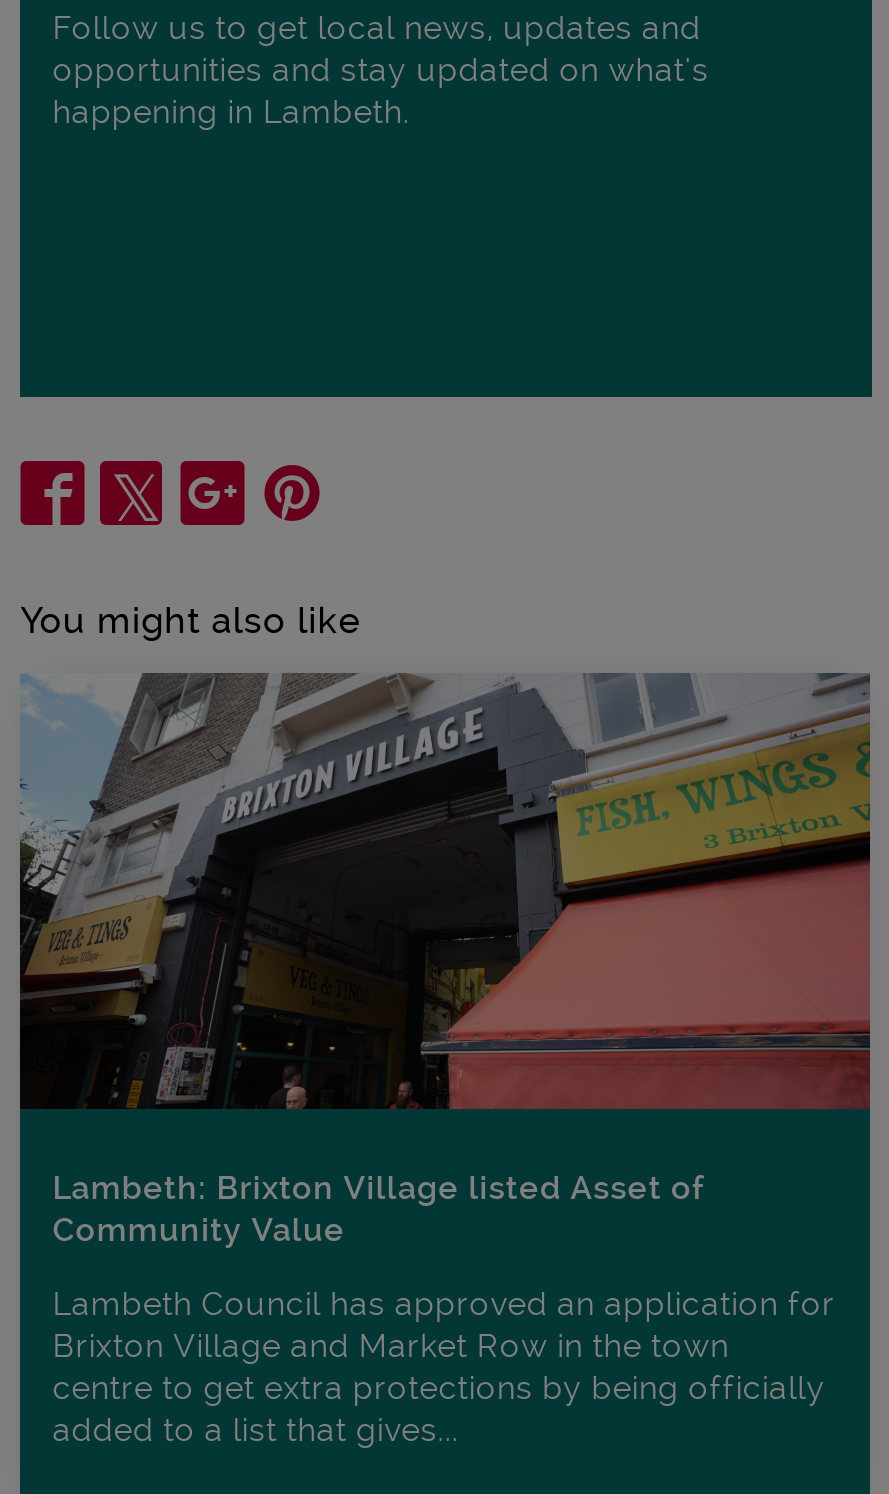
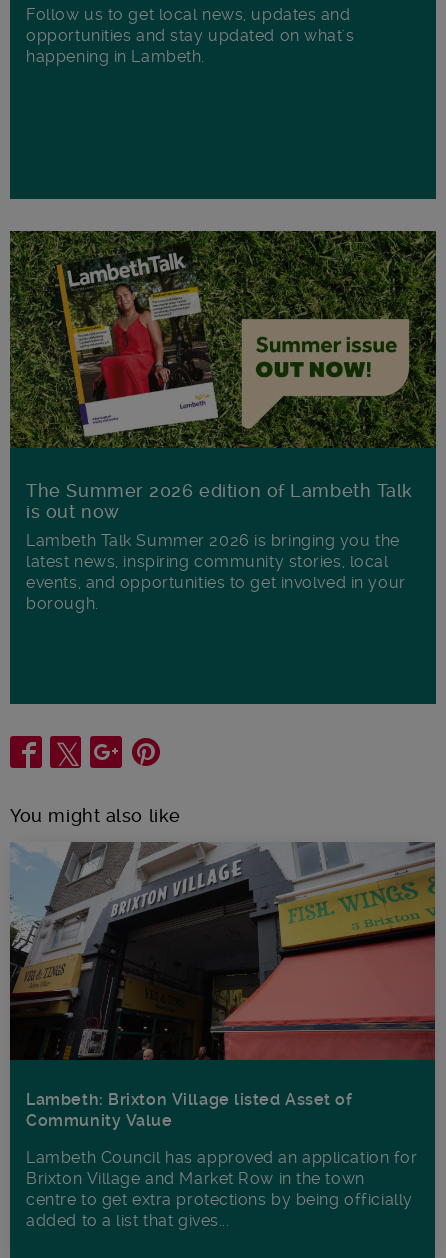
+ [image]
+ The Summer 2026 edition of Lambeth Talk
+ is out now
+ Lambeth Talk Summer 2026 is bringing you the
+ latest news, inspiring community stories, local
+ events, and opportunities to get involved in your
+ borough.
